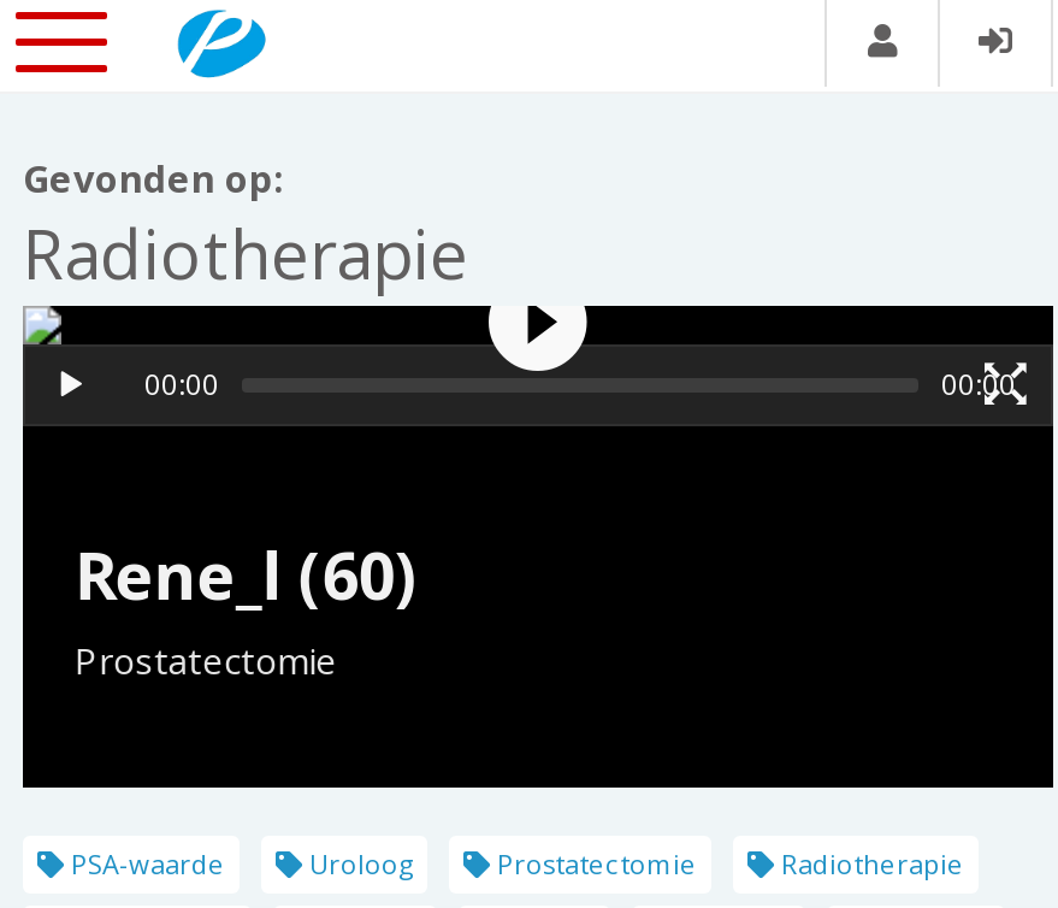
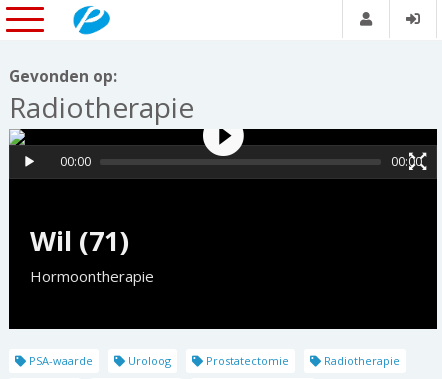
- Rene_l (60)
- Prostatectomie
+ Wil (71)
+ Hormoontherapie
